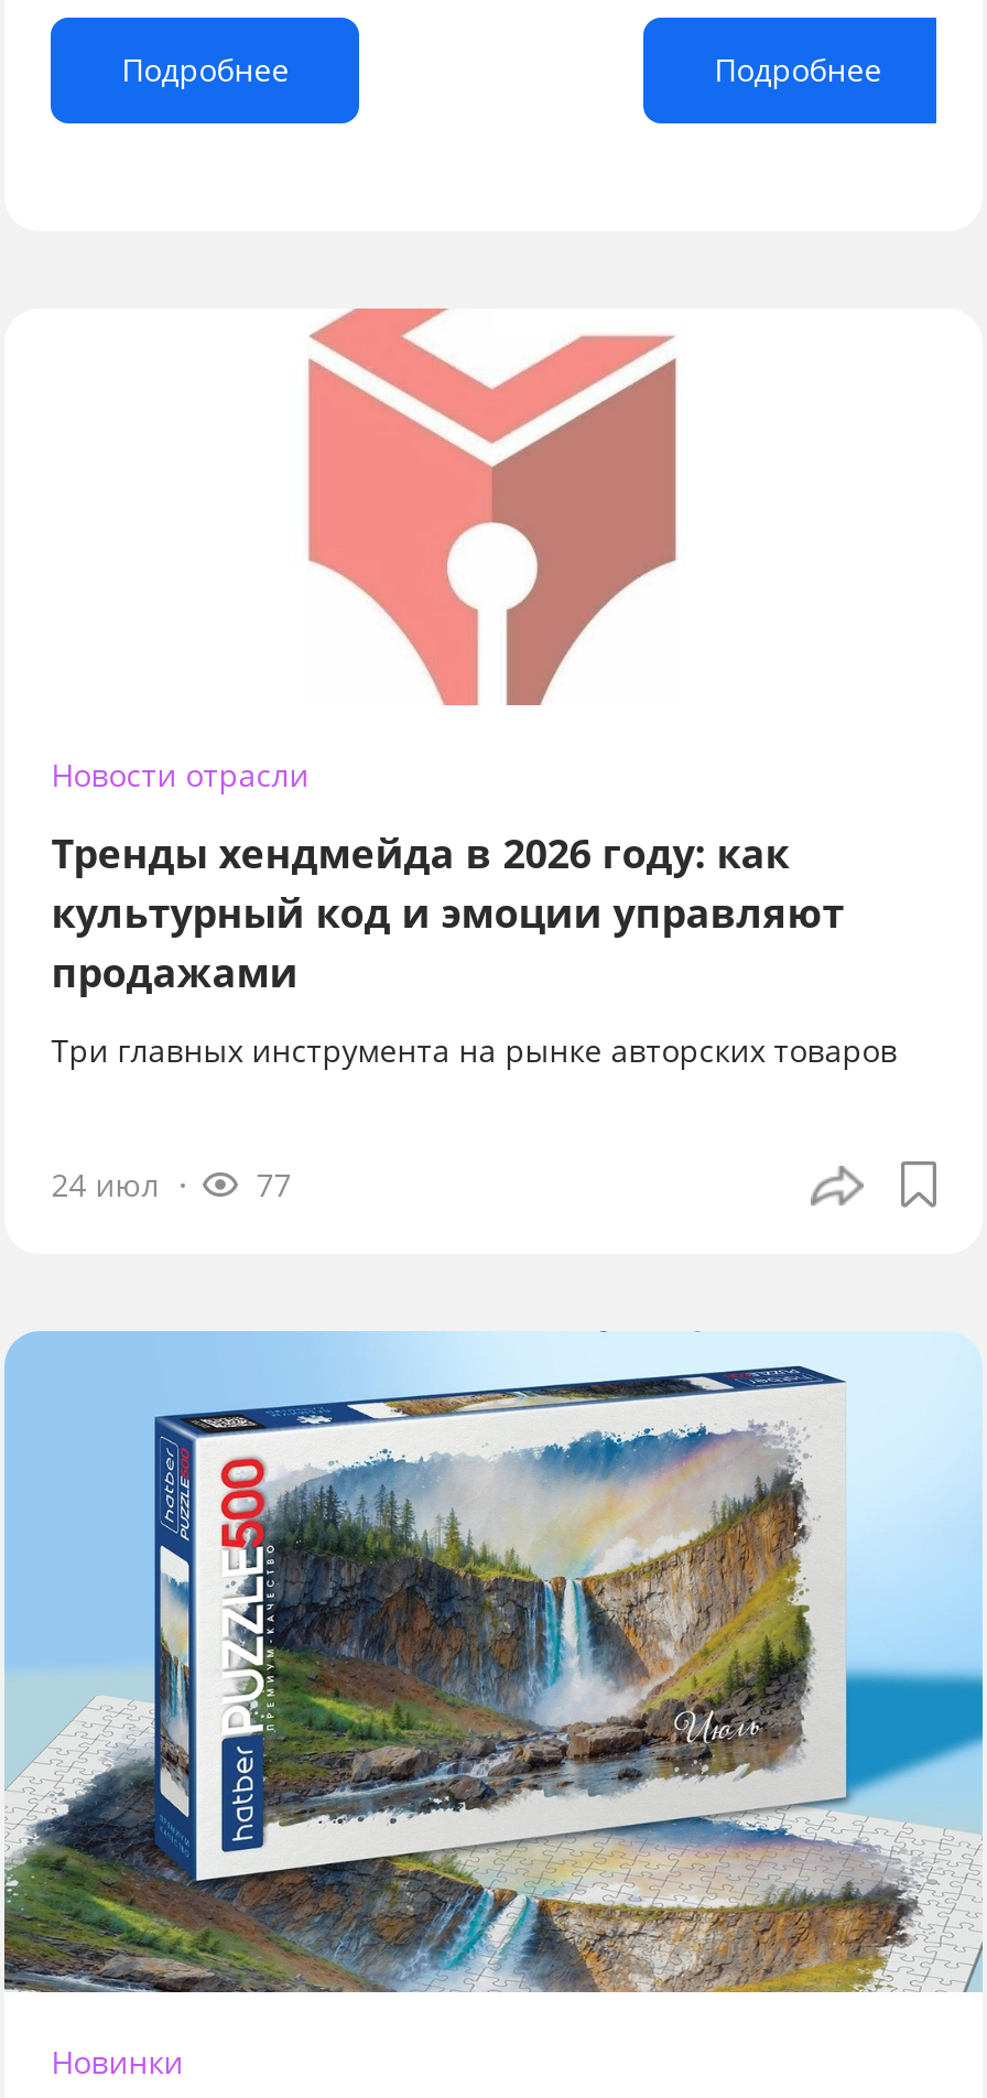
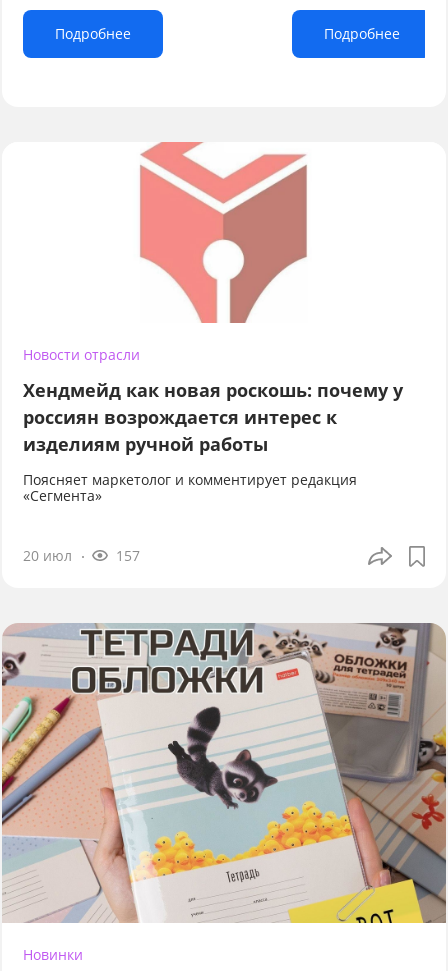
- Тренды хендмейда в 2026 году: как
- культурный код и эмоции управляют
- продажами
+ Хендмейд как новая роскошь: почему у
+ россиян возрождается интерес к
+ изделиям ручной работы

- Три главных инструмента на рынке авторских товаров
+ Поясняет маркетолог и комментирует редакция
+ «Сегмента»

- 24 июл
- 77
+ 20 июл
+ 157

- [image]
+ [image]
